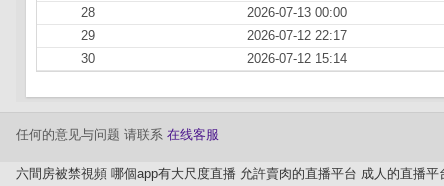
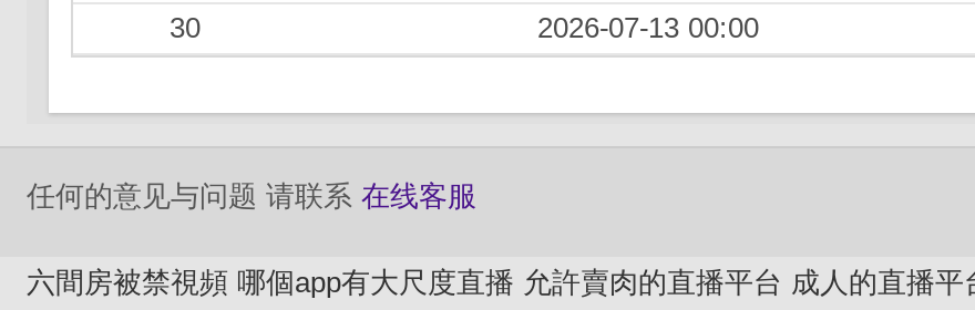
- 28
+ 30

- 29
- 2026-07-12 22:17
- 30
- 2026-07-12 15:14
